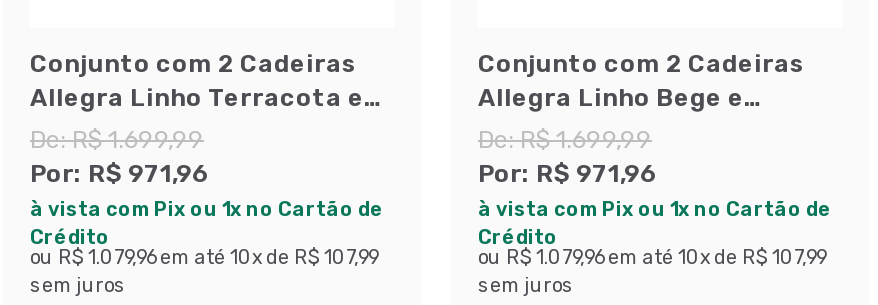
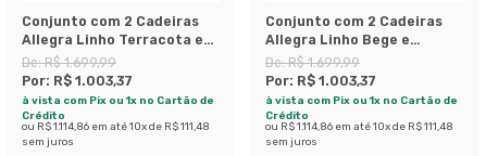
- Por: R$ 971,96
+ Por: R$ 1.003,37

- Por: R$ 971,96
+ Por: R$ 1.003,37

- ou R$ 1.079,96 em até 10 x de R$ 107,99
+ ou R$ 1.114,86 em até 10 x de R$ 111,48

- ou R$ 1.079,96 em até 10 x de R$ 107,99
+ ou R$ 1.114,86 em até 10 x de R$ 111,48
